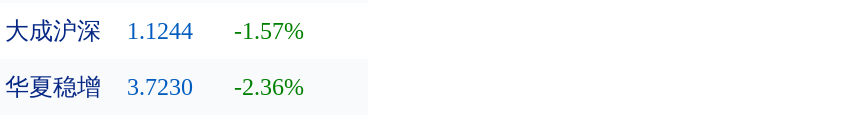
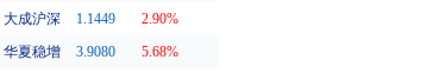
- 1.1244
+ 1.1449

- -1.57%
+ 2.90%

- 3.7230
+ 3.9080

- -2.36%
+ 5.68%
